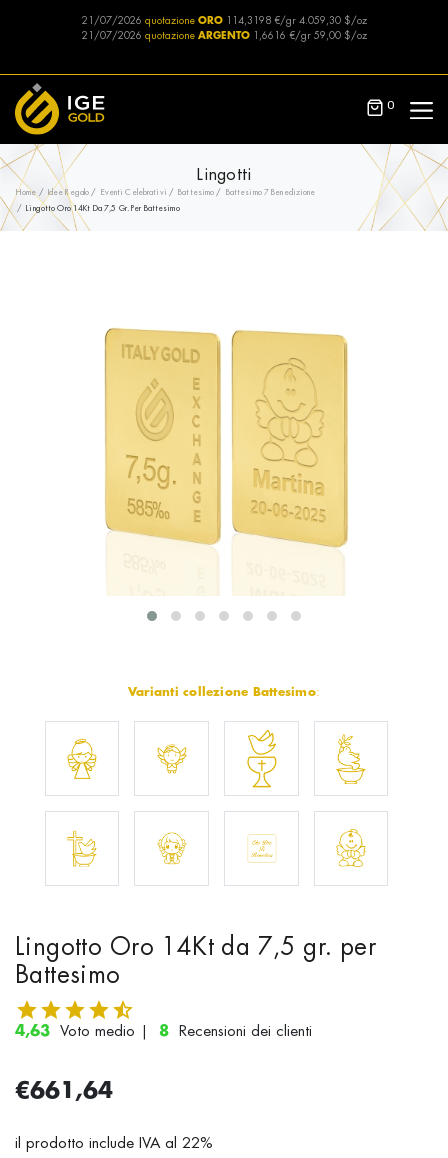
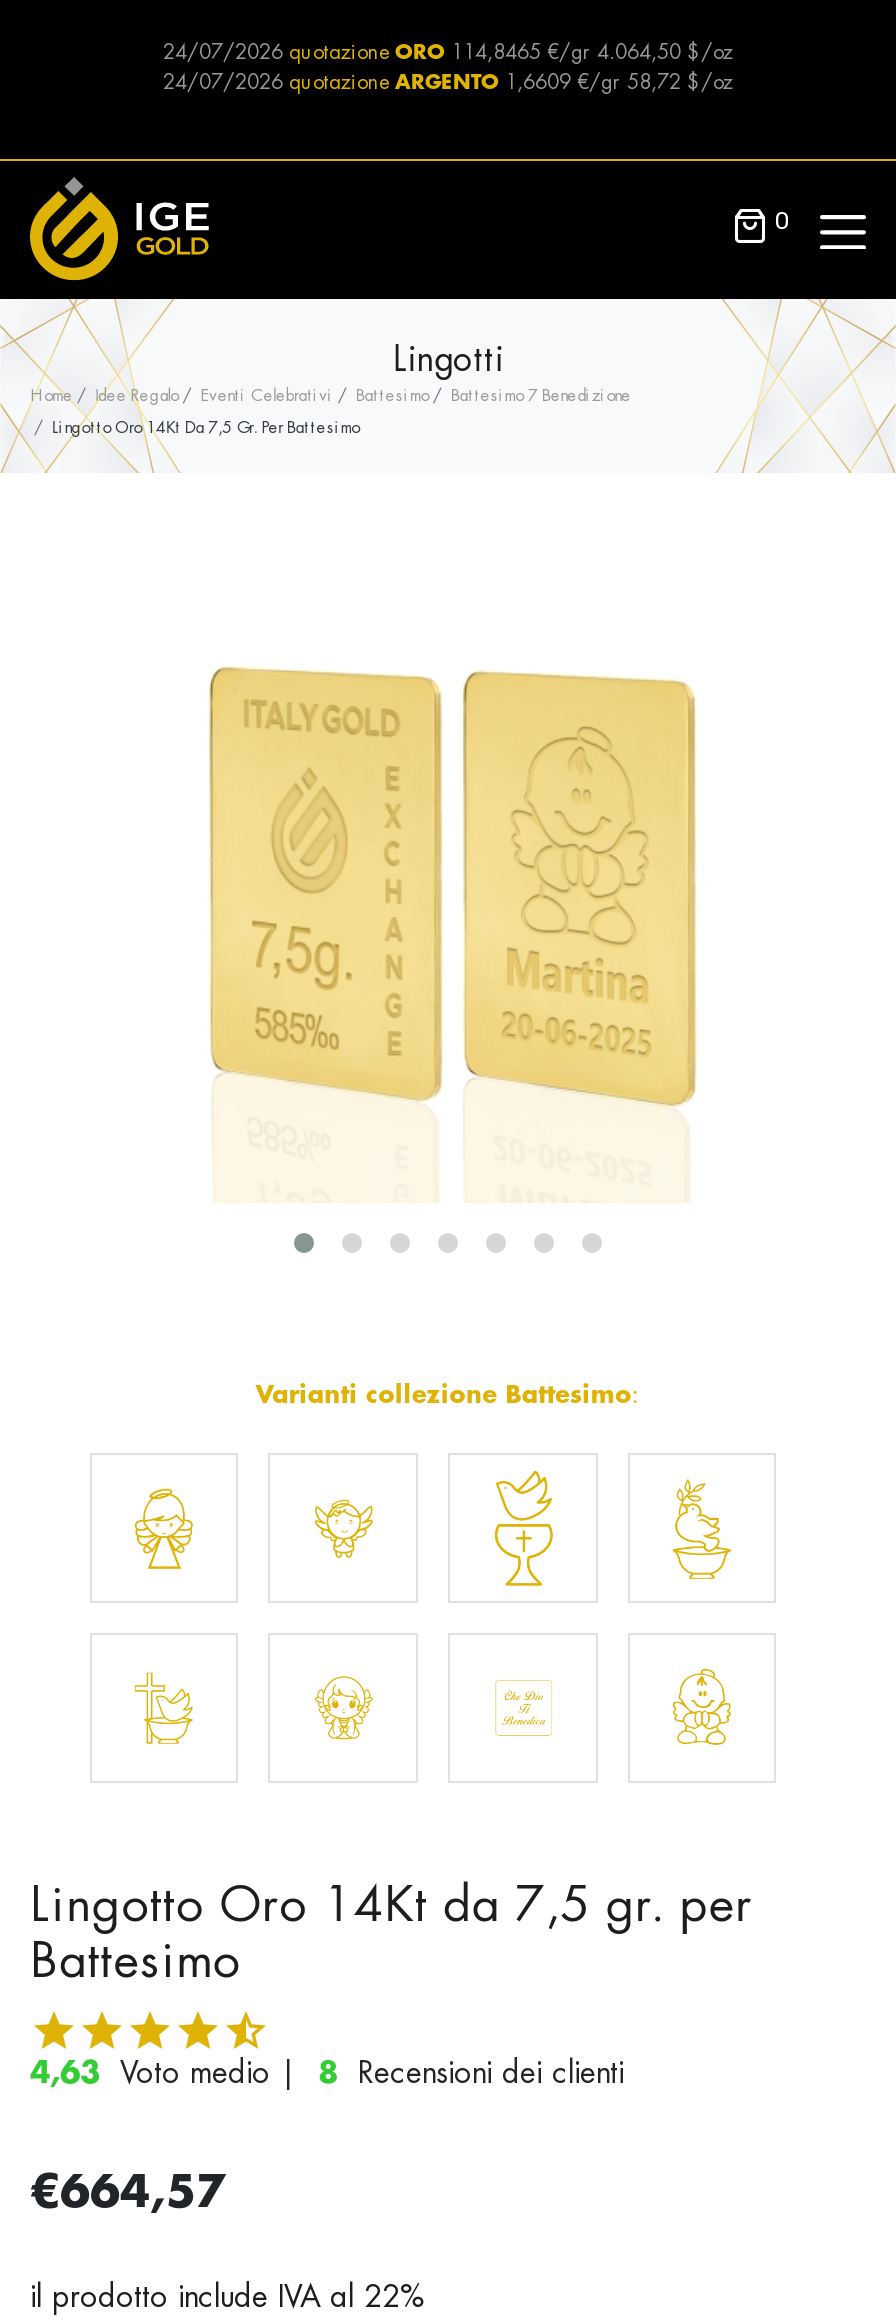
- 21/07/2026 quotazione ORO 114,3198 €/gr 4.059,30 $/oz
+ 24/07/2026 quotazione ORO 114,8465 €/gr 4.064,50 $/oz

- 21/07/2026 quotazione ARGENTO 1,6616 €/gr 59,00 $/oz
+ 24/07/2026 quotazione ARGENTO 1,6609 €/gr 58,72 $/oz

- €661,64
+ €664,57
